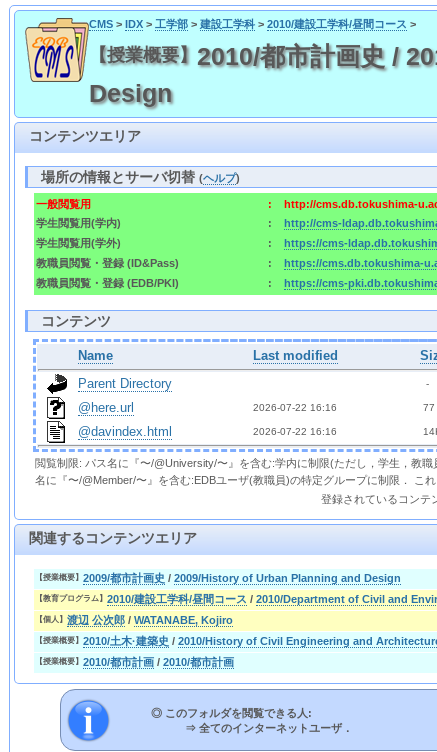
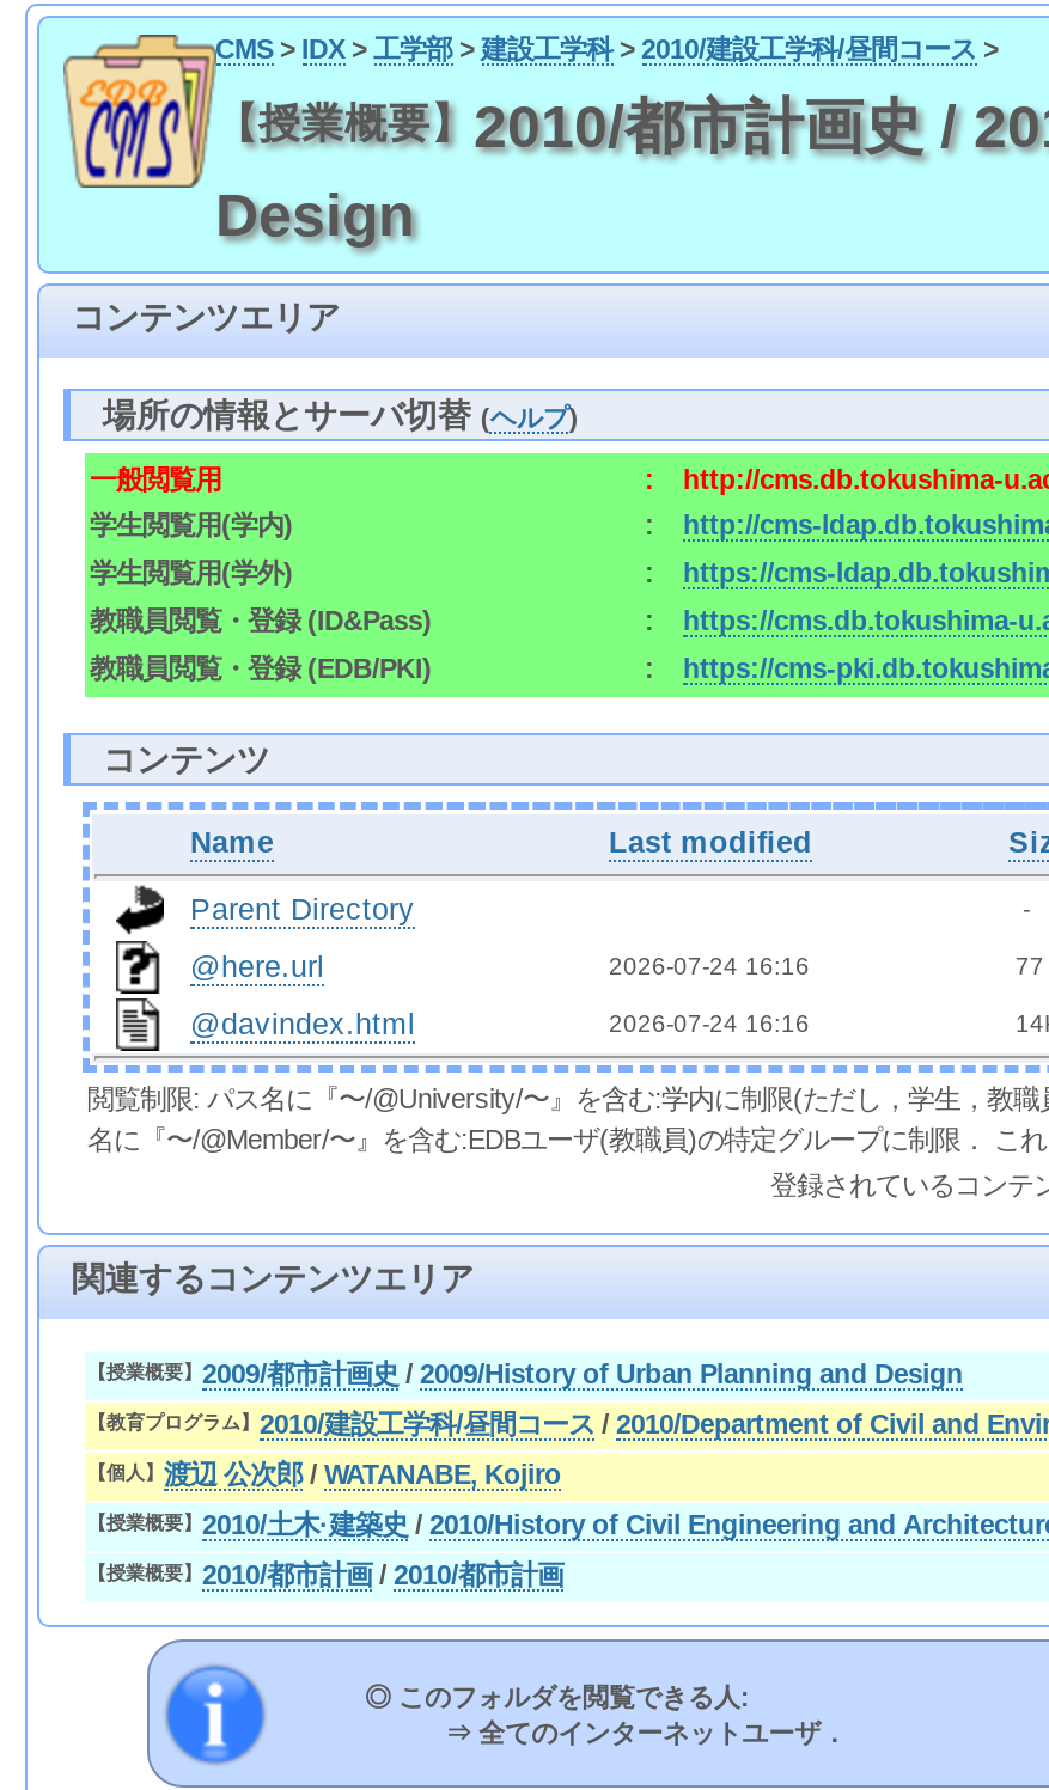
- 2026-07-22 16:16
+ 2026-07-24 16:16

- 2026-07-22 16:16
+ 2026-07-24 16:16
